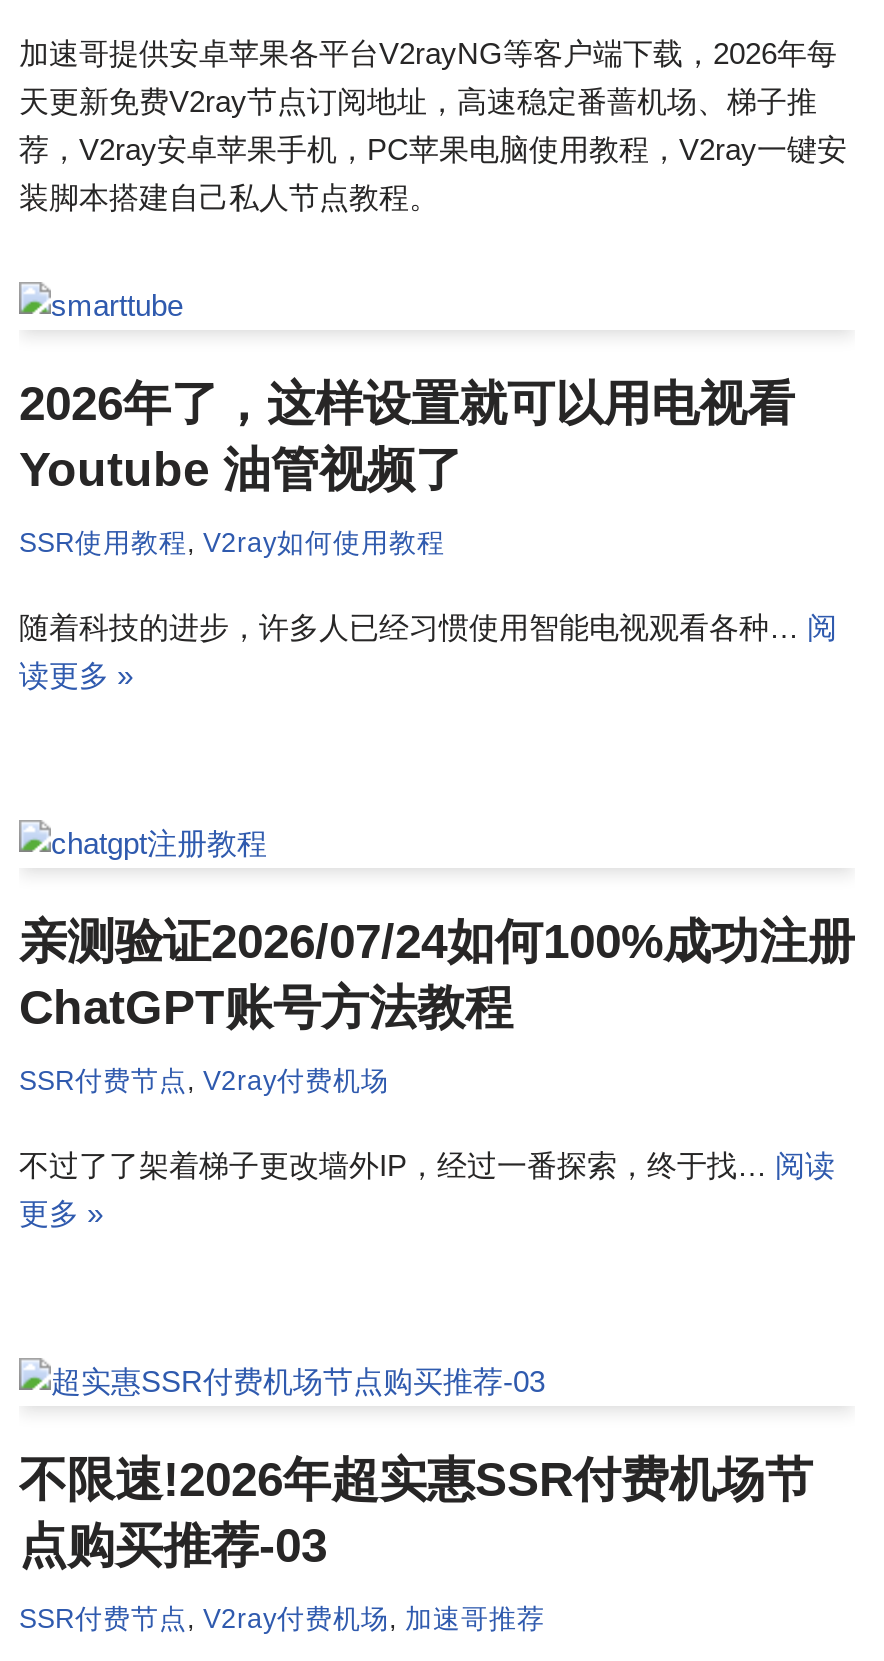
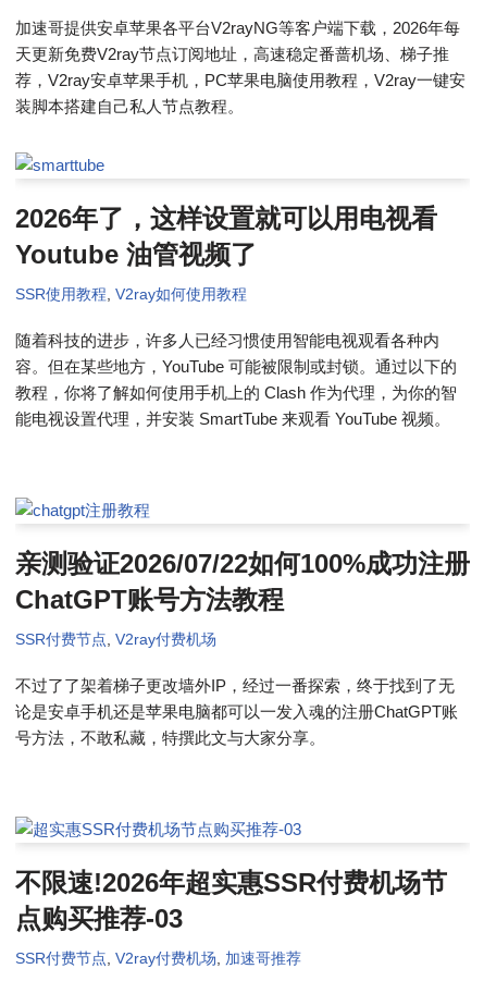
- 随着科技的进步，许多人已经习惯使用智能电视观看各种…阅
- 读更多 »
+ 随着科技的进步，许多人已经习惯使用智能电视观看各种内
+ 容。但在某些地方，YouTube 可能被限制或封锁。通过以下的
+ 教程，你将了解如何使用手机上的 Clash 作为代理，为你的智
+ 能电视设置代理，并安装 SmartTube 来观看 YouTube 视频。

- 亲测验证2026/07/24如何100%成功注册
+ 亲测验证2026/07/22如何100%成功注册

- 不过了了架着梯子更改墙外IP，经过一番探索，终于找…阅读
- 更多 »
+ 不过了了架着梯子更改墙外IP，经过一番探索，终于找到了无
+ 论是安卓手机还是苹果电脑都可以一发入魂的注册ChatGPT账
+ 号方法，不敢私藏，特撰此文与大家分享。
